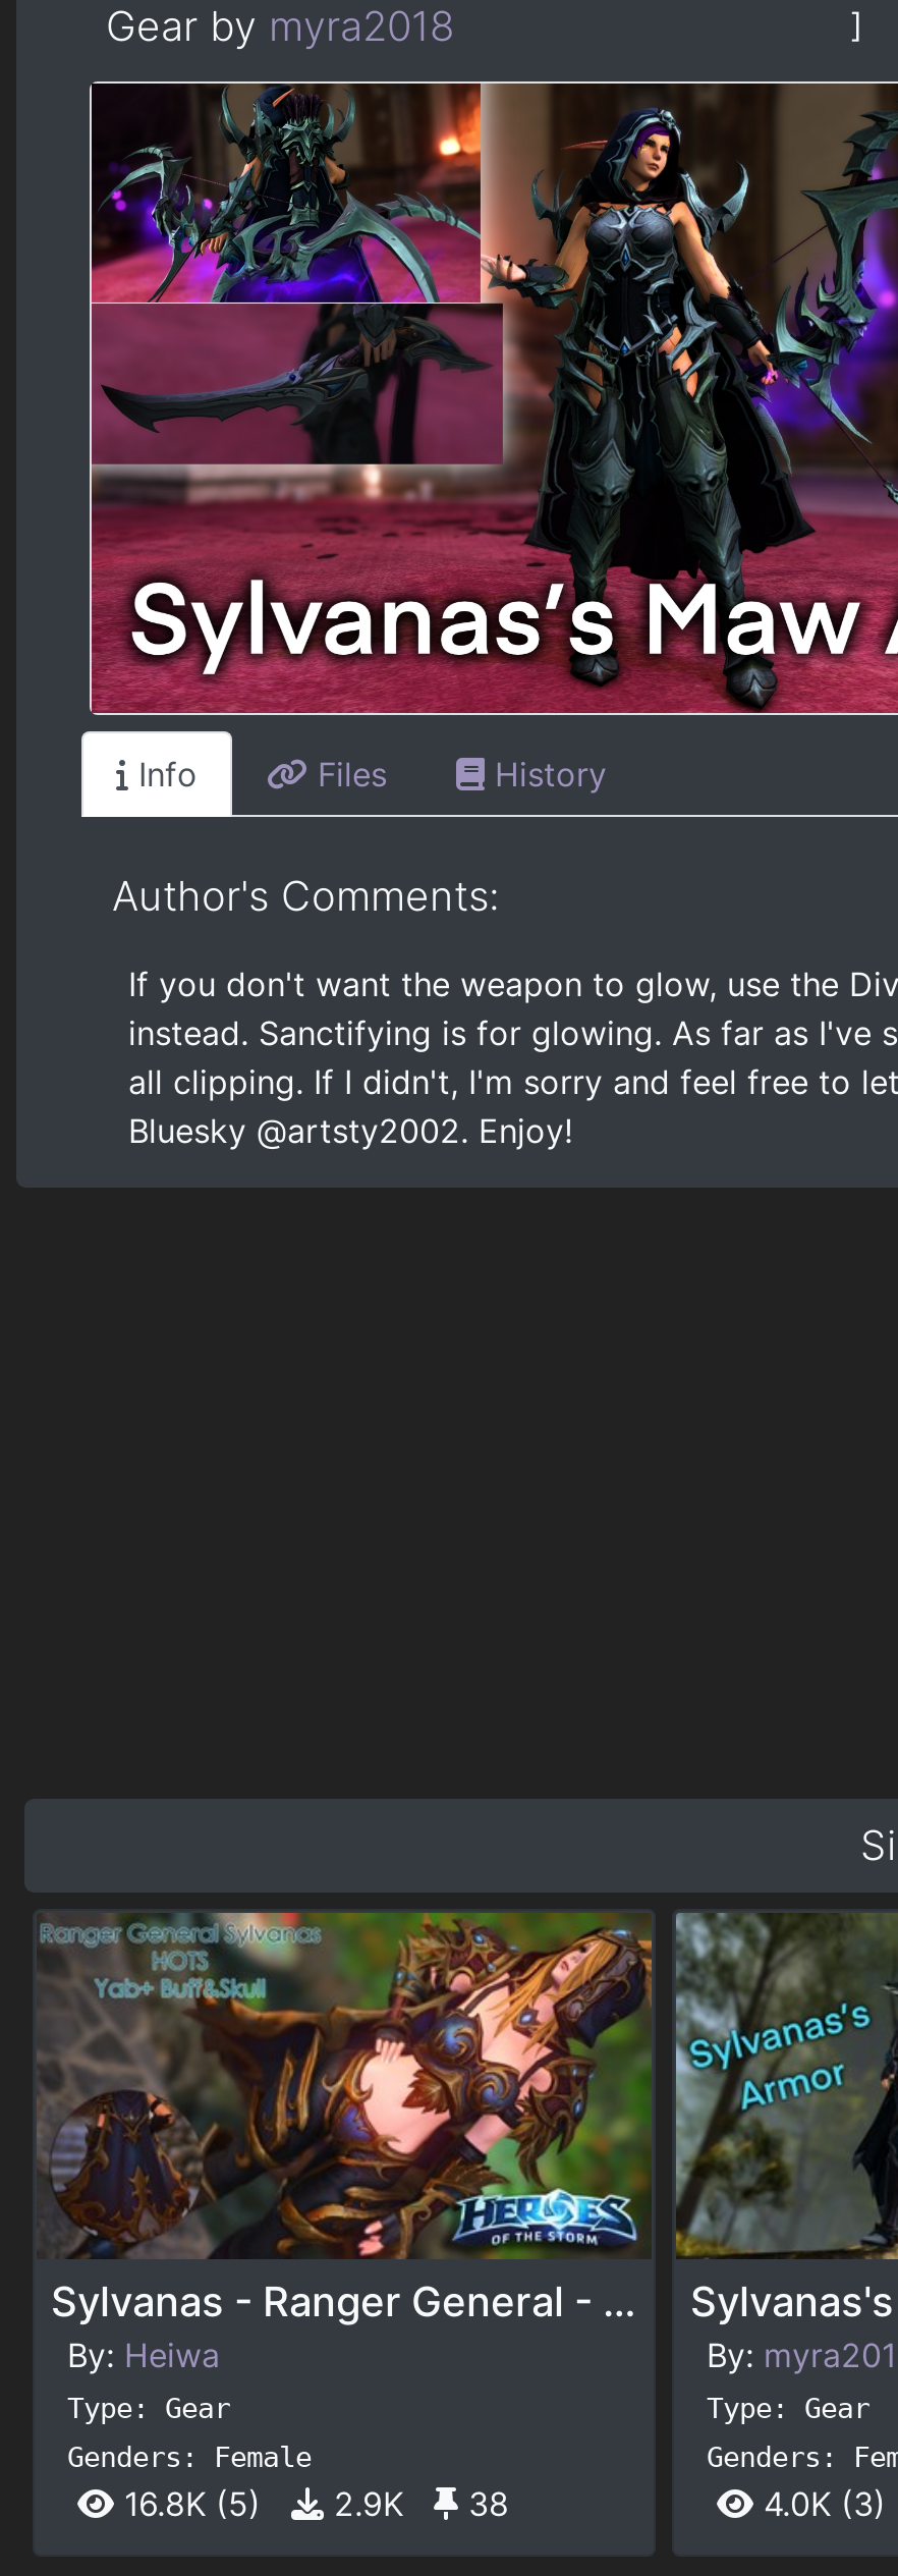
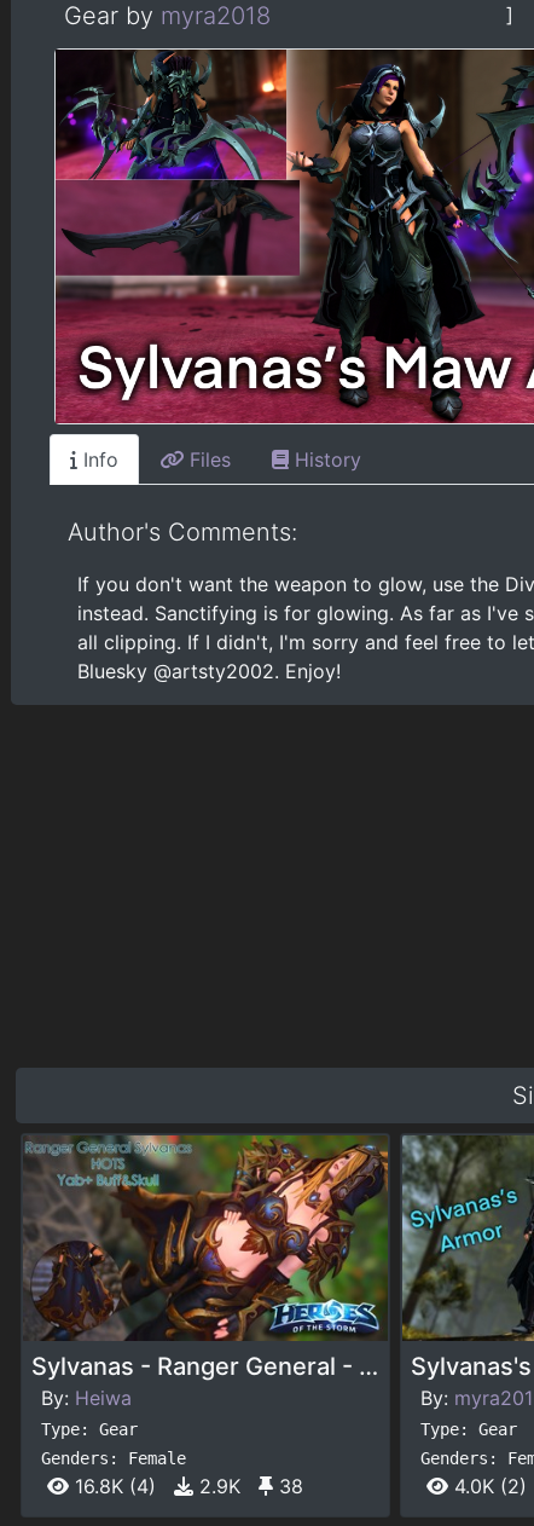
- 16.8K (5) 2.9K 38
+ 16.8K (4) 2.9K 38

- 4.0K (3)
+ 4.0K (2)
